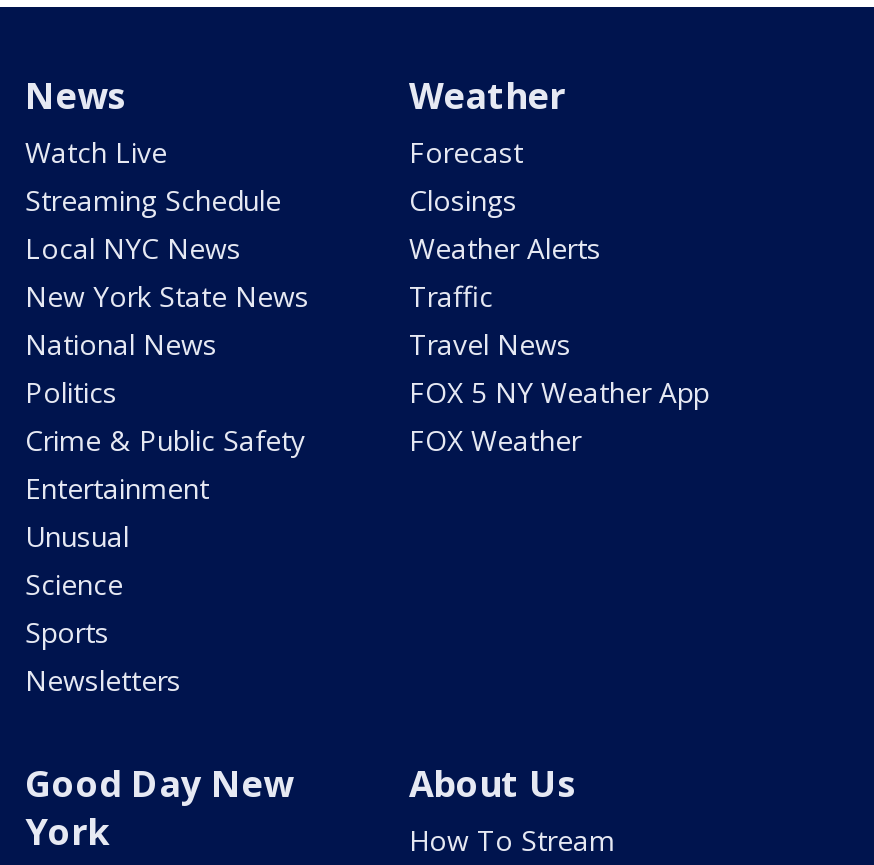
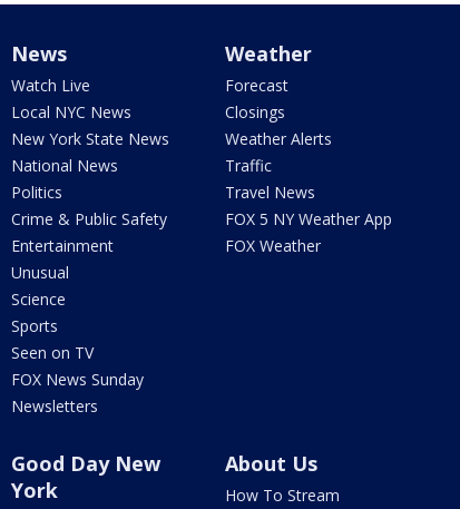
- Streaming Schedule

moved up: Local NYC News | New York State News | National News | ... | Science | Sports

+ Seen on TV
+ FOX News Sunday
